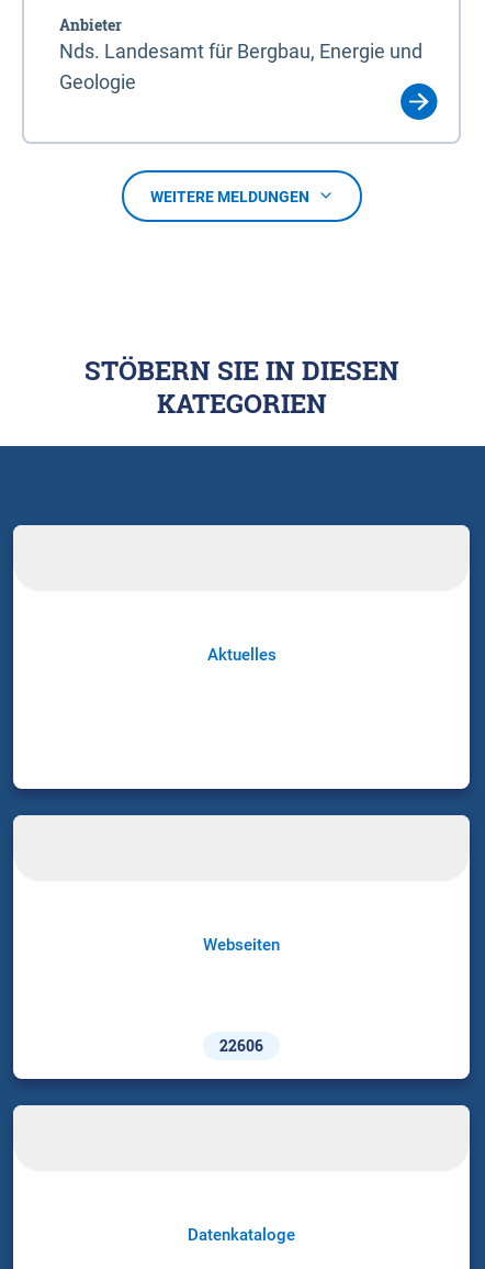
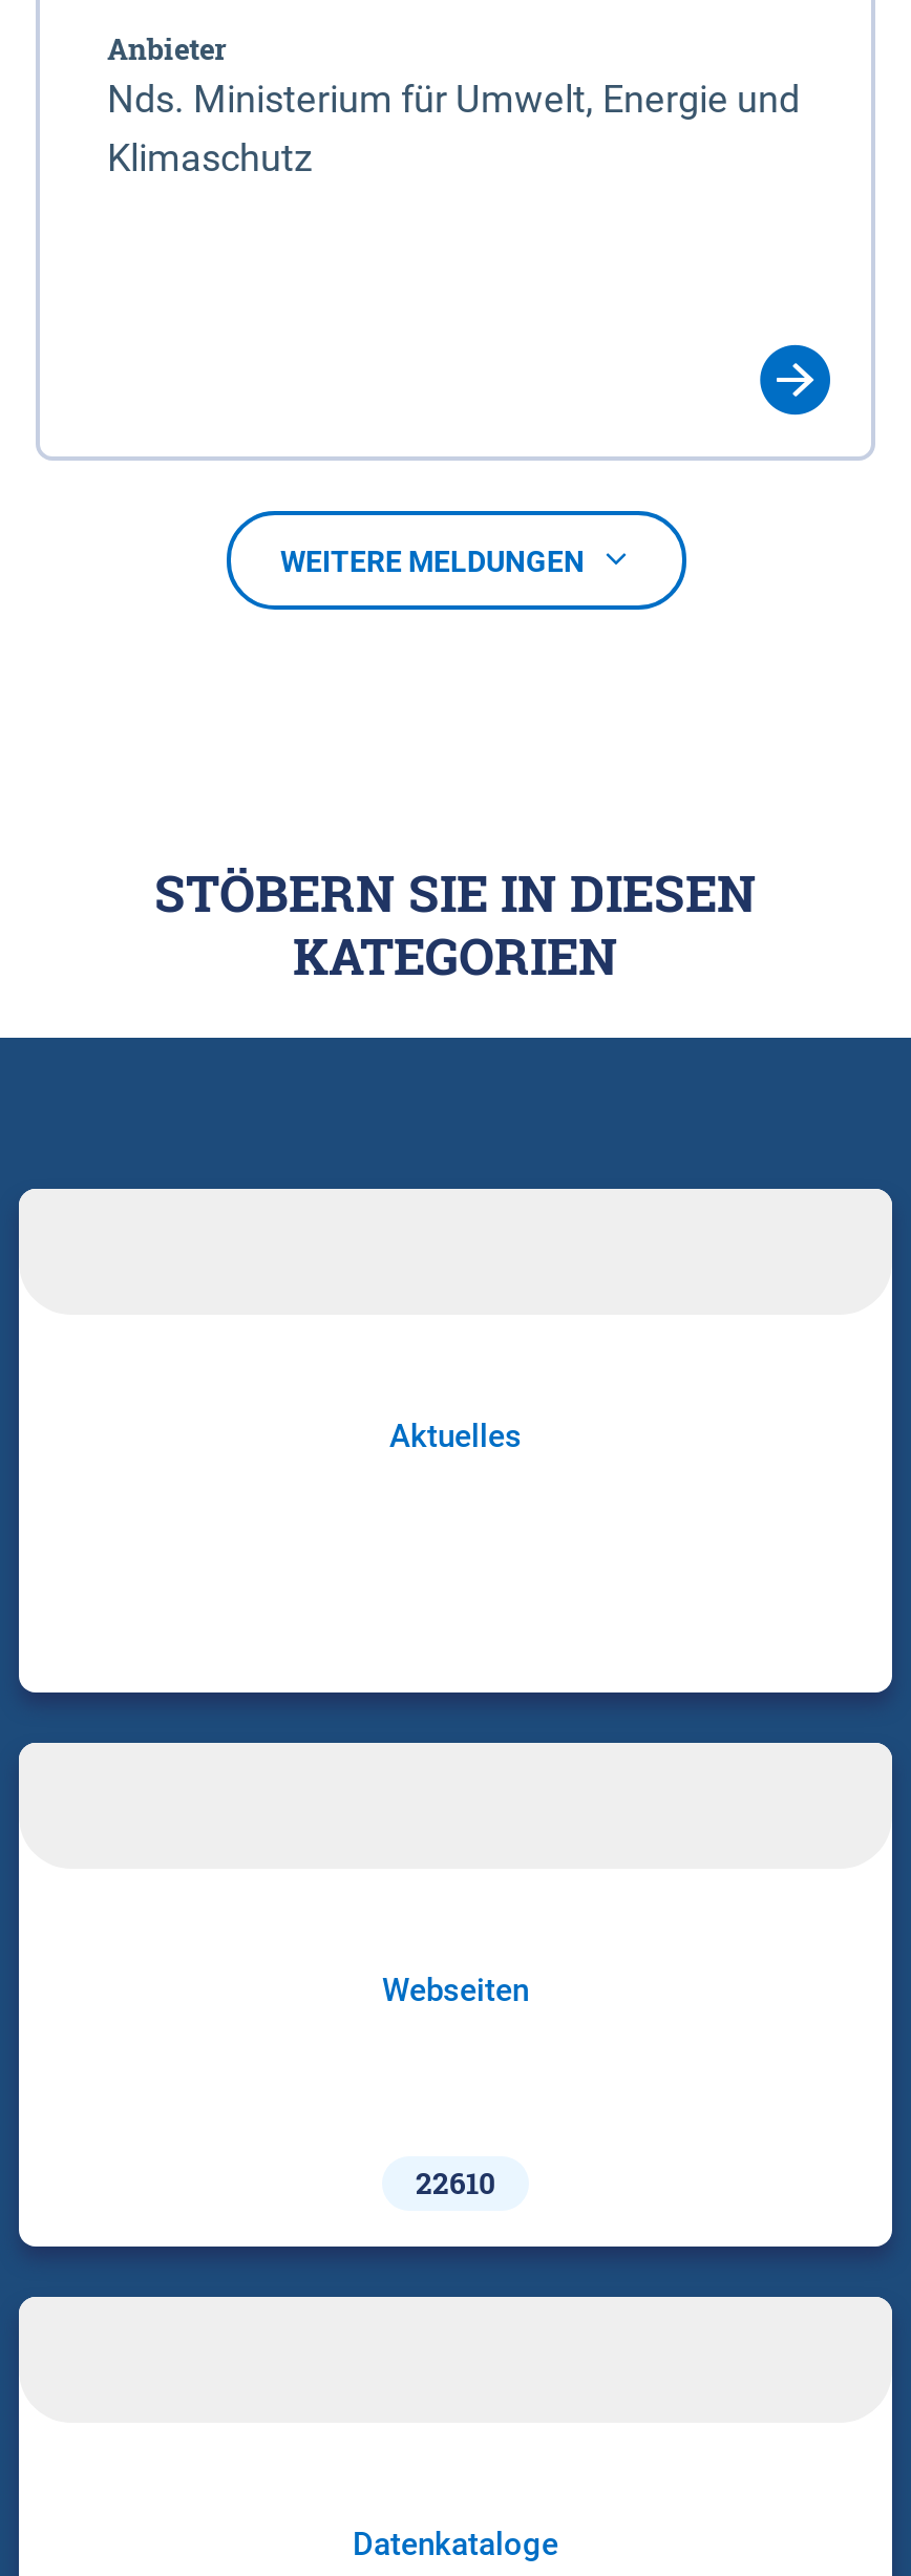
- Nds. Landesamt für Bergbau, Energie und
- Geologie
+ Nds. Ministerium für Umwelt, Energie und
+ Klimaschutz

- 22606
+ 22610
